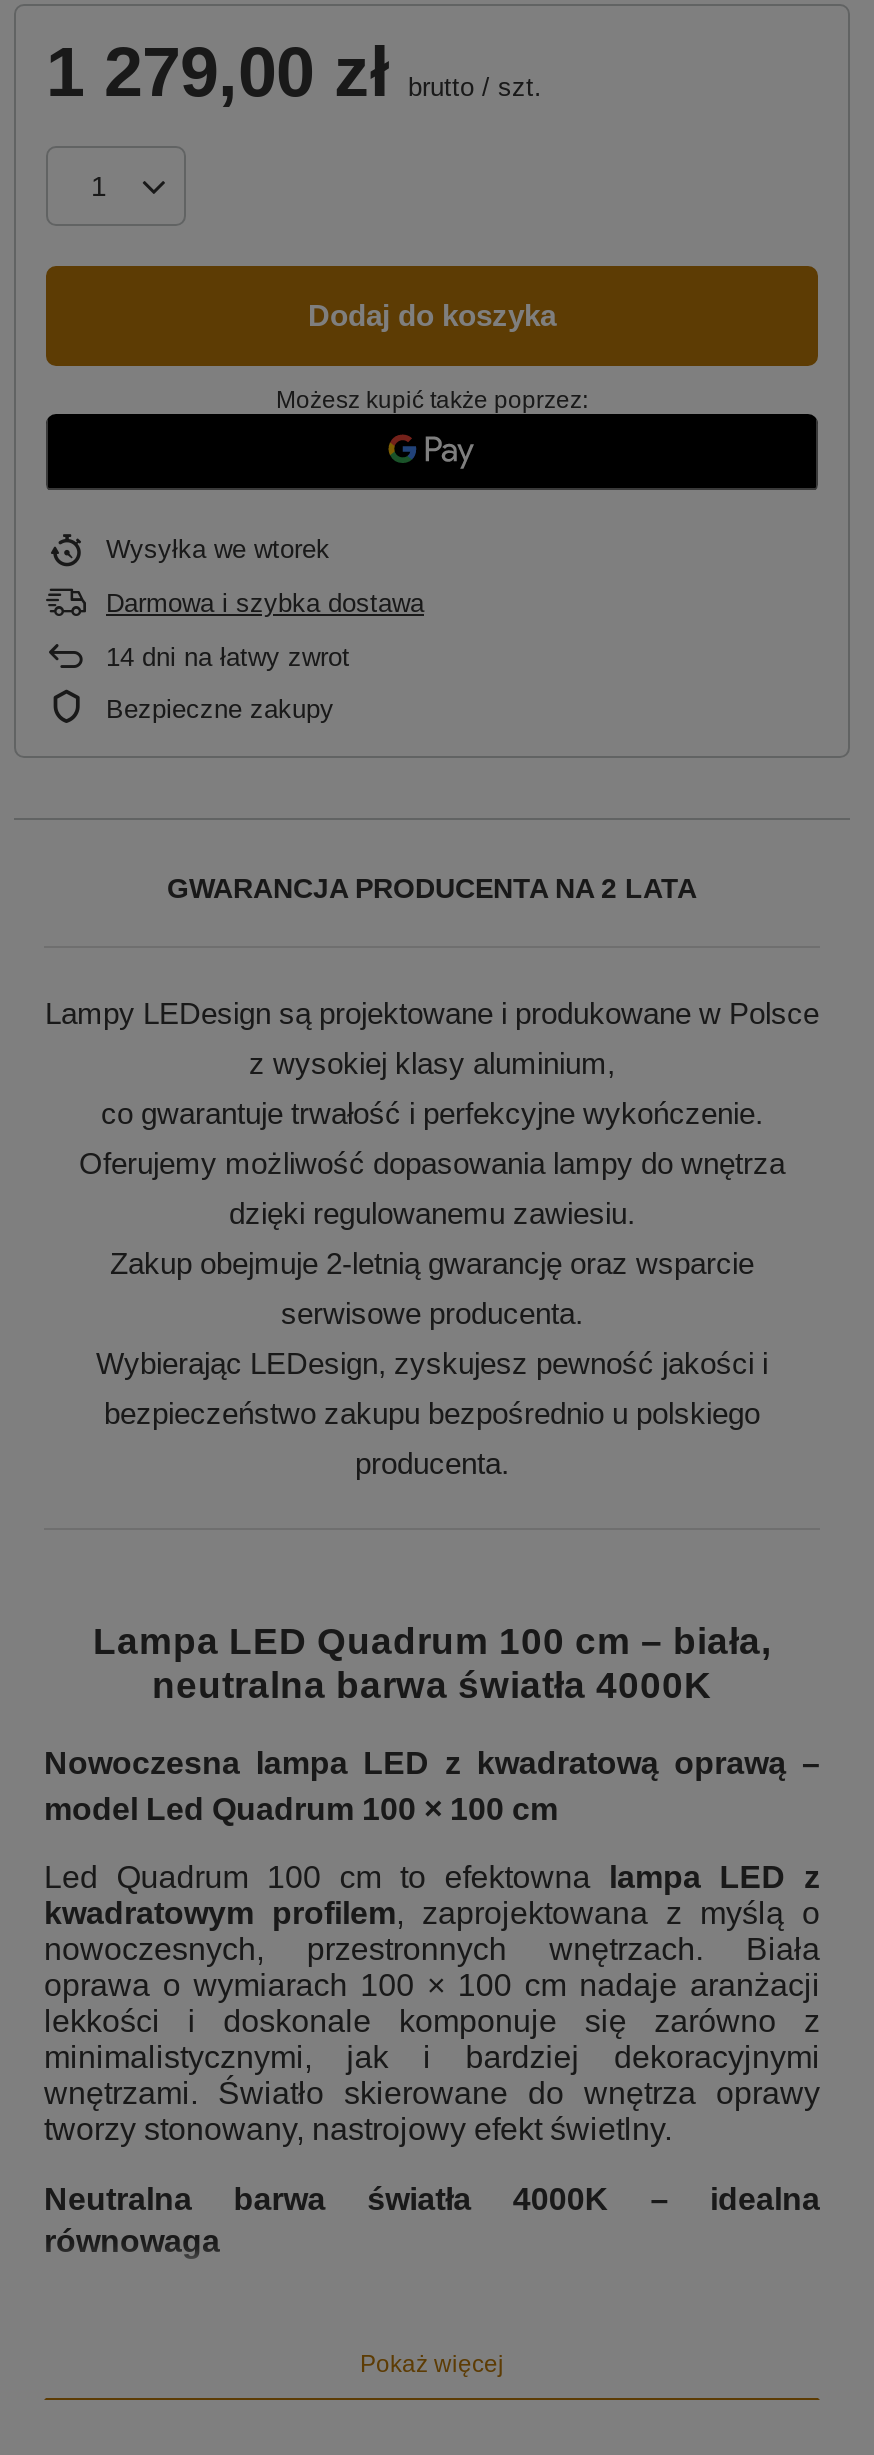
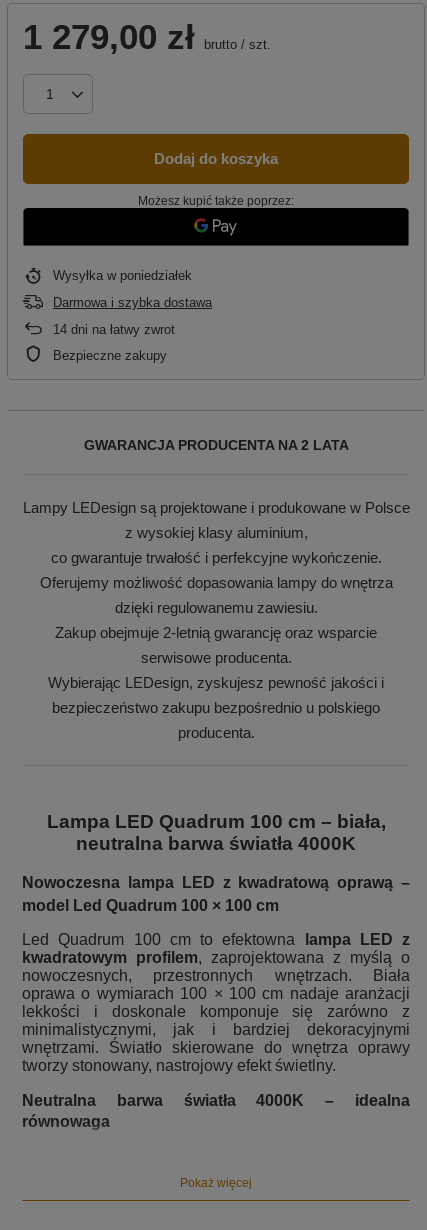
- Wysyłka we wtorek
+ Wysyłka w poniedziałek
